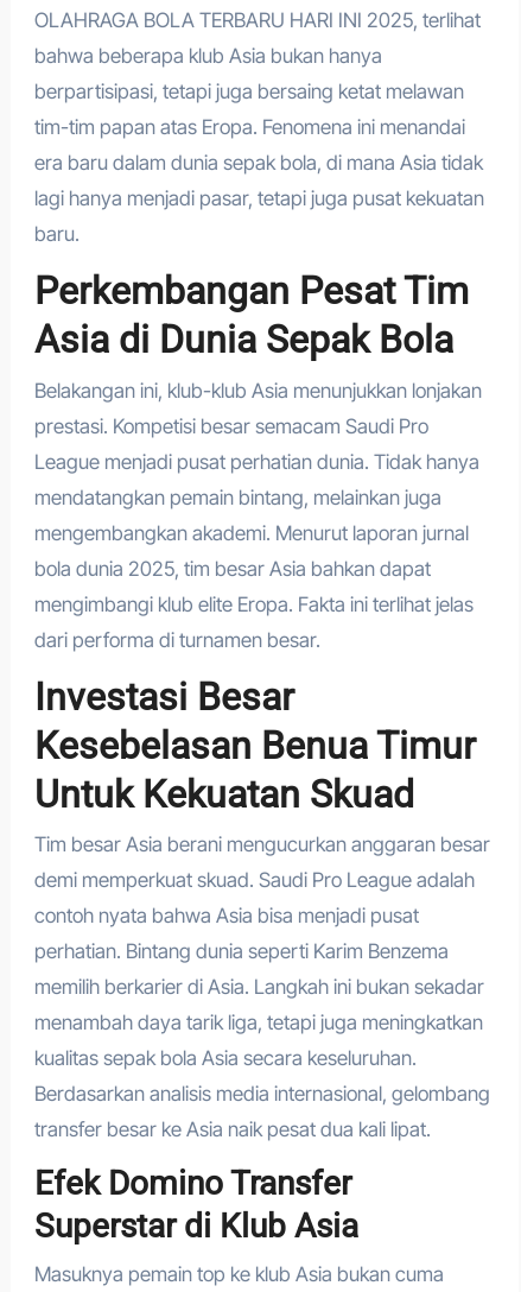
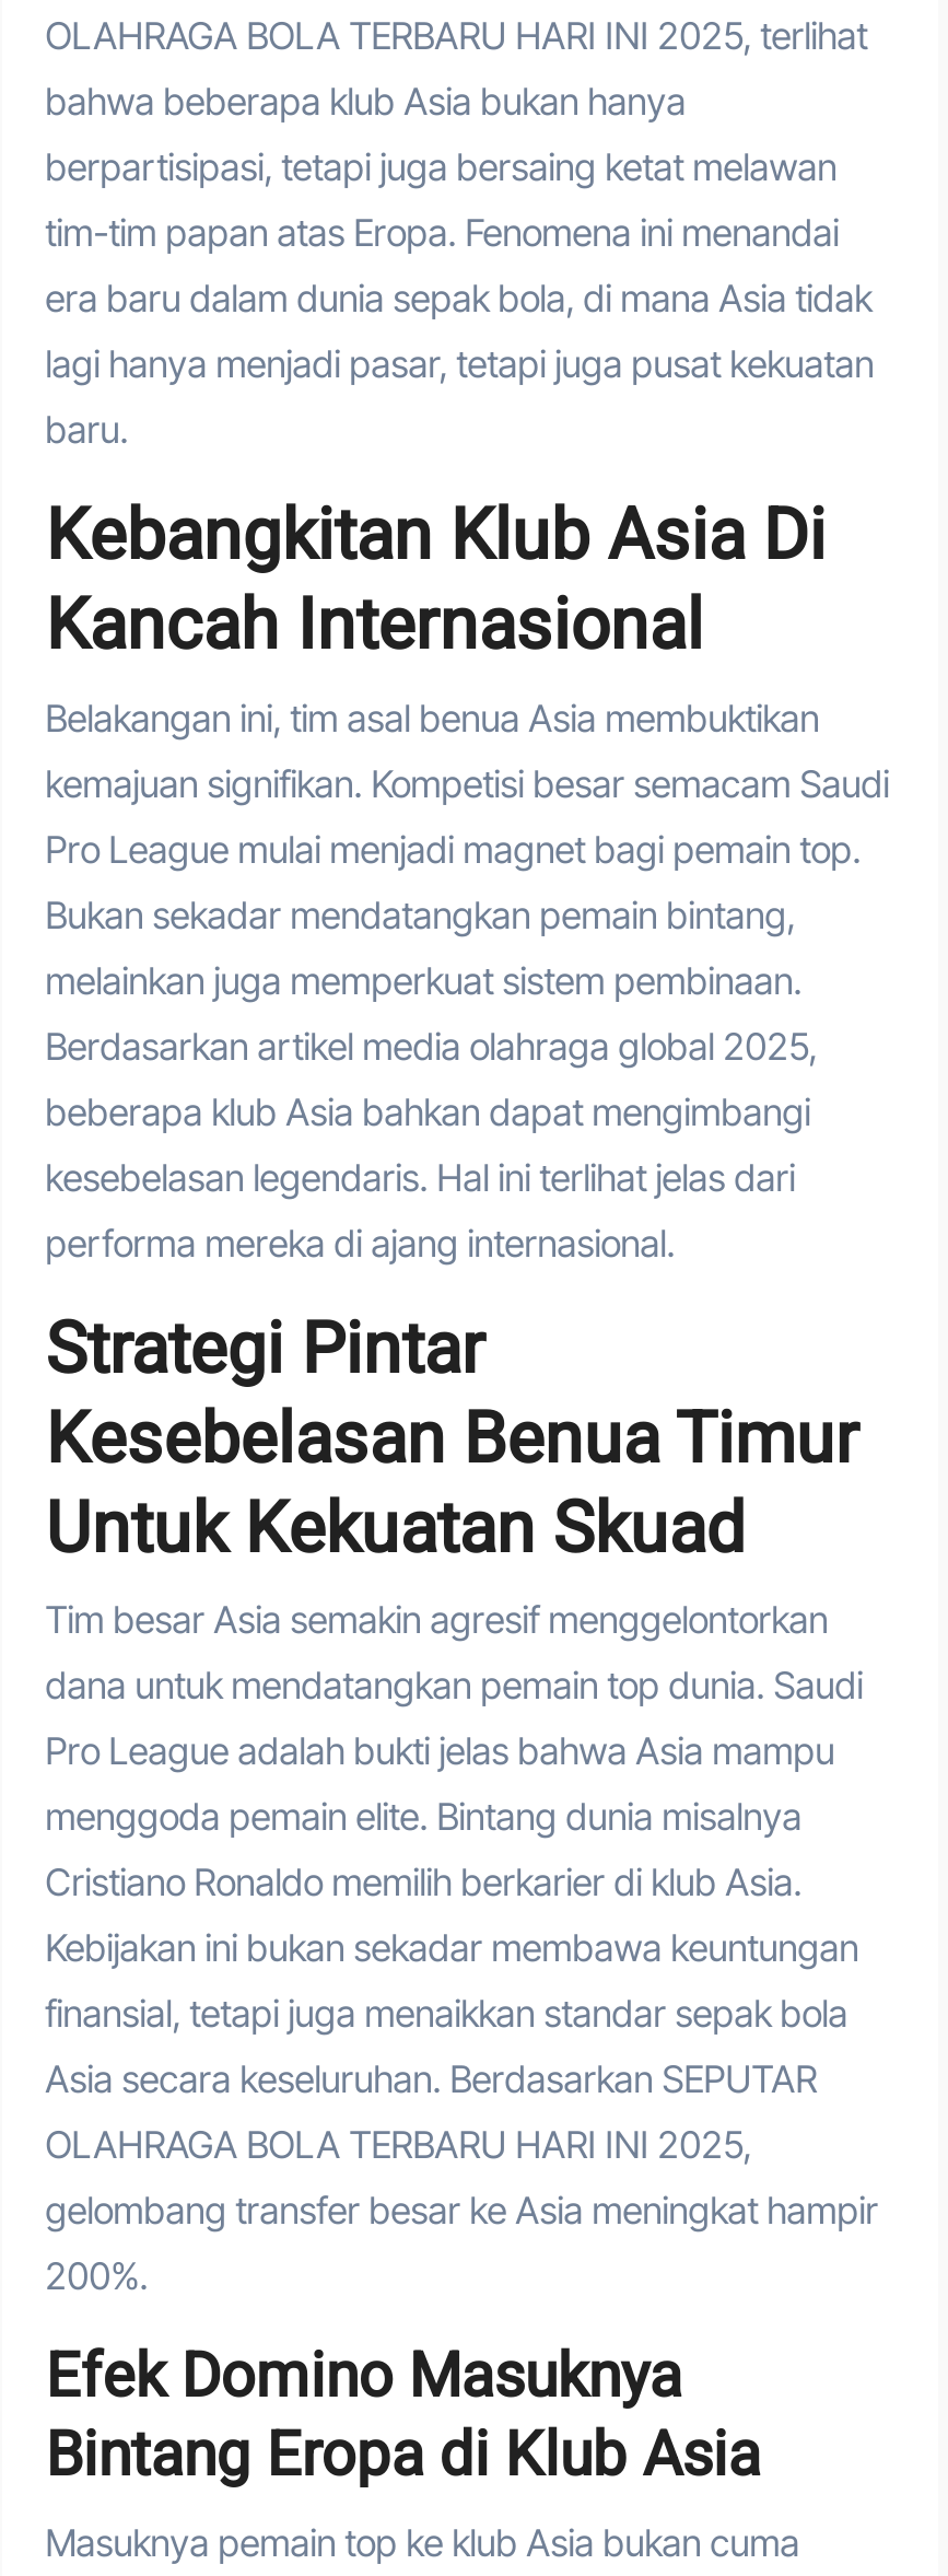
- Perkembangan Pesat Tim
- Asia di Dunia Sepak Bola
- Belakangan ini, klub-klub Asia menunjukkan lonjakan
- prestasi. Kompetisi besar semacam Saudi Pro
- League menjadi pusat perhatian dunia. Tidak hanya
- mendatangkan pemain bintang, melainkan juga
- mengembangkan akademi. Menurut laporan jurnal
- bola dunia 2025, tim besar Asia bahkan dapat
- mengimbangi klub elite Eropa. Fakta ini terlihat jelas
- dari performa di turnamen besar.
- Investasi Besar
+ Kebangkitan Klub Asia Di
+ Kancah Internasional
+ Belakangan ini, tim asal benua Asia membuktikan
+ kemajuan signifikan. Kompetisi besar semacam Saudi
+ Pro League mulai menjadi magnet bagi pemain top.
+ Bukan sekadar mendatangkan pemain bintang,
+ melainkan juga memperkuat sistem pembinaan.
+ Berdasarkan artikel media olahraga global 2025,
+ beberapa klub Asia bahkan dapat mengimbangi
+ kesebelasan legendaris. Hal ini terlihat jelas dari
+ performa mereka di ajang internasional.
+ Strategi Pintar

- Tim besar Asia berani mengucurkan anggaran besar
- demi memperkuat skuad. Saudi Pro League adalah
- contoh nyata bahwa Asia bisa menjadi pusat
- perhatian. Bintang dunia seperti Karim Benzema
- memilih berkarier di Asia. Langkah ini bukan sekadar
- menambah daya tarik liga, tetapi juga meningkatkan
- kualitas sepak bola Asia secara keseluruhan.
- Berdasarkan analisis media internasional, gelombang
- transfer besar ke Asia naik pesat dua kali lipat.
- Efek Domino Transfer
- Superstar di Klub Asia
+ Tim besar Asia semakin agresif menggelontorkan
+ dana untuk mendatangkan pemain top dunia. Saudi
+ Pro League adalah bukti jelas bahwa Asia mampu
+ menggoda pemain elite. Bintang dunia misalnya
+ Cristiano Ronaldo memilih berkarier di klub Asia.
+ Kebijakan ini bukan sekadar membawa keuntungan
+ finansial, tetapi juga menaikkan standar sepak bola
+ Asia secara keseluruhan. Berdasarkan SEPUTAR
+ OLAHRAGA BOLA TERBARU HARI INI 2025,
+ gelombang transfer besar ke Asia meningkat hampir
+ 200%.
+ Efek Domino Masuknya
+ Bintang Eropa di Klub Asia
